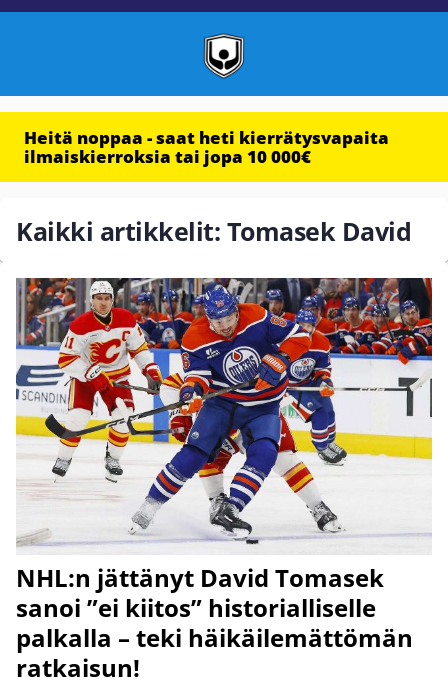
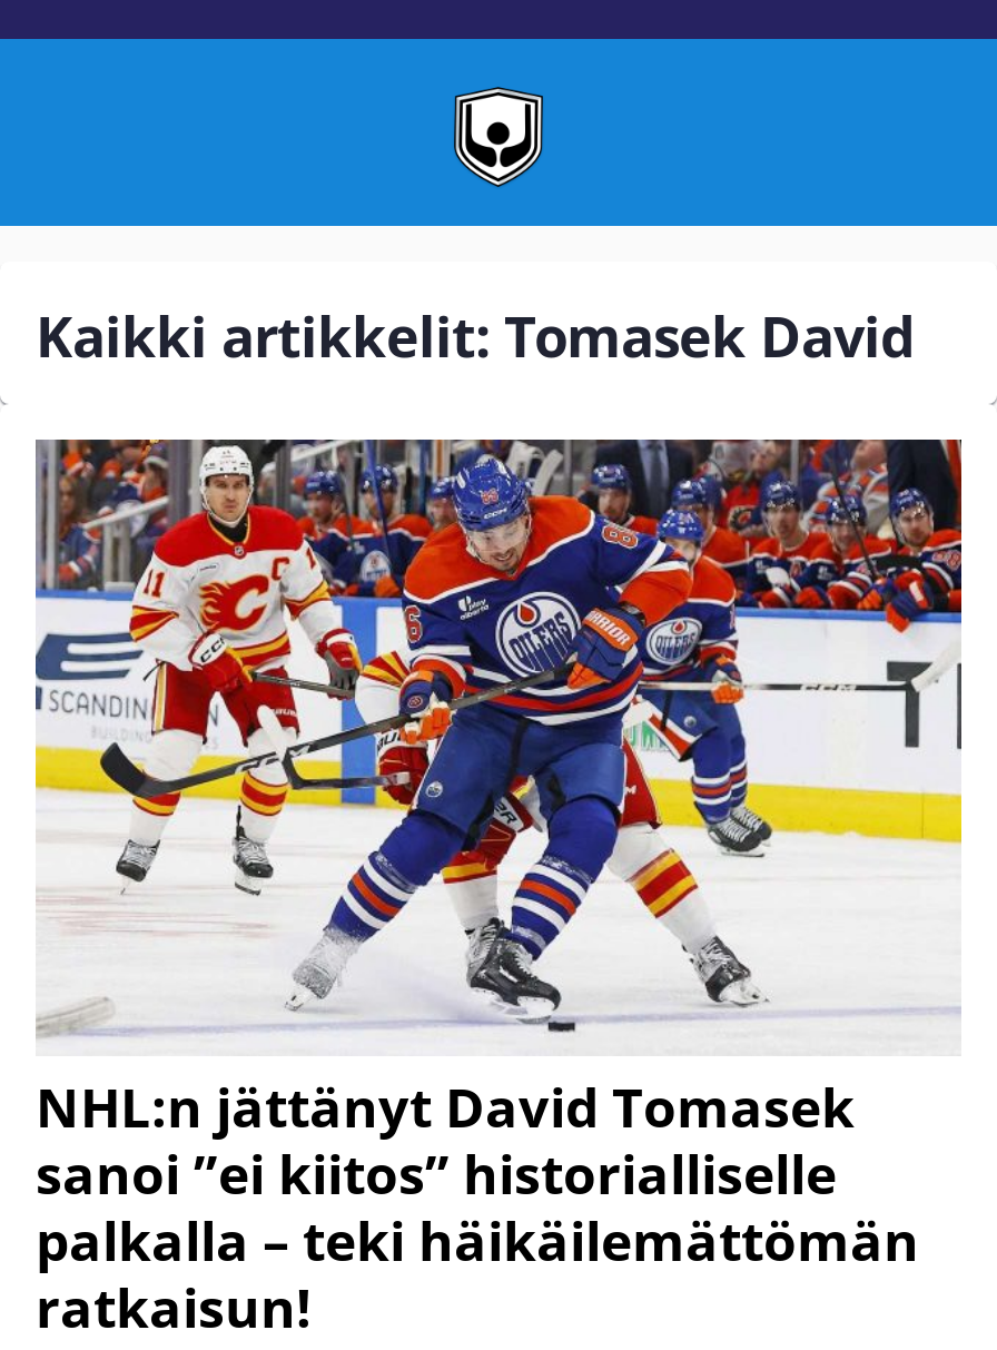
- Heitä noppaa - saat heti kierrätysvapaita
- ilmaiskierroksia tai jopa 10 000€
